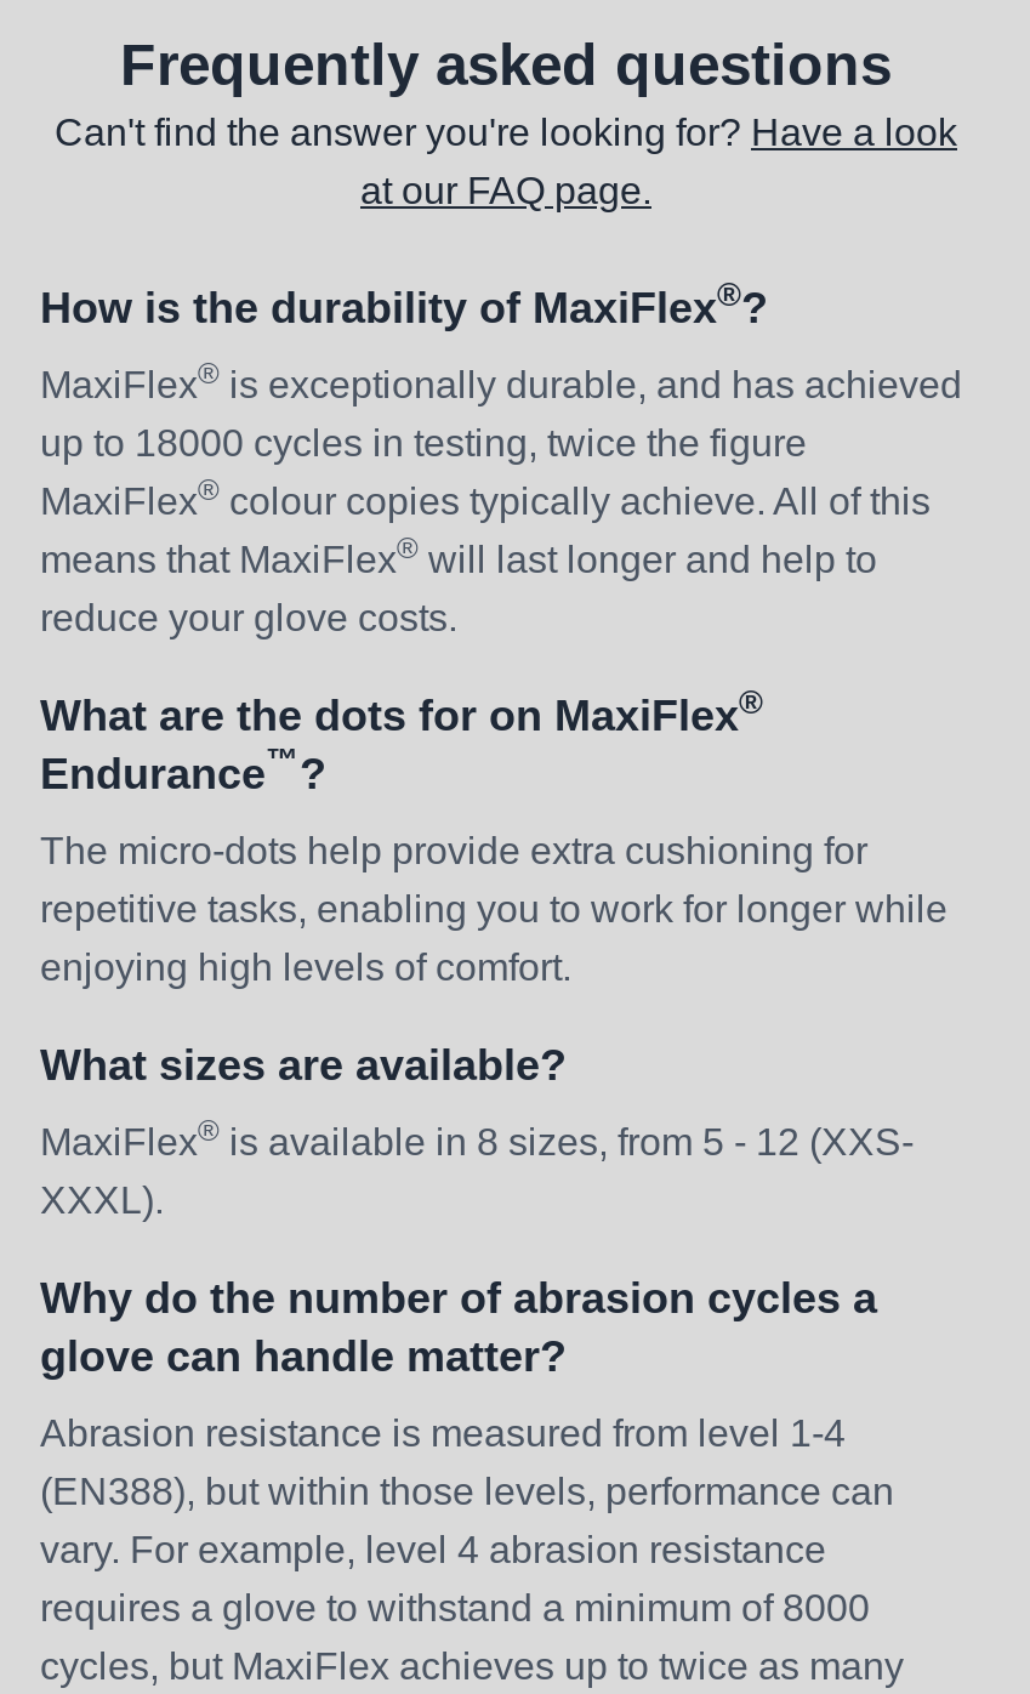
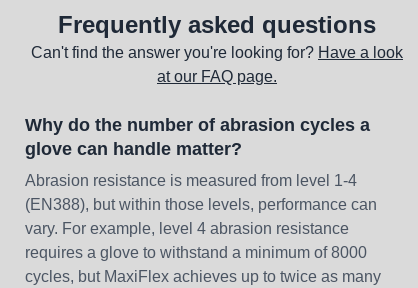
- How is the durability of MaxiFlex®?
- MaxiFlex® is exceptionally durable, and has achieved
- up to 18000 cycles in testing, twice the figure
- MaxiFlex® colour copies typically achieve. All of this
- means that MaxiFlex® will last longer and help to
- reduce your glove costs.
- What are the dots for on MaxiFlex®
- Endurance™?
- The micro-dots help provide extra cushioning for
- repetitive tasks, enabling you to work for longer while
- enjoying high levels of comfort.
- What sizes are available?
- MaxiFlex® is available in 8 sizes, from 5 - 12 (XXS-
- XXXL).
